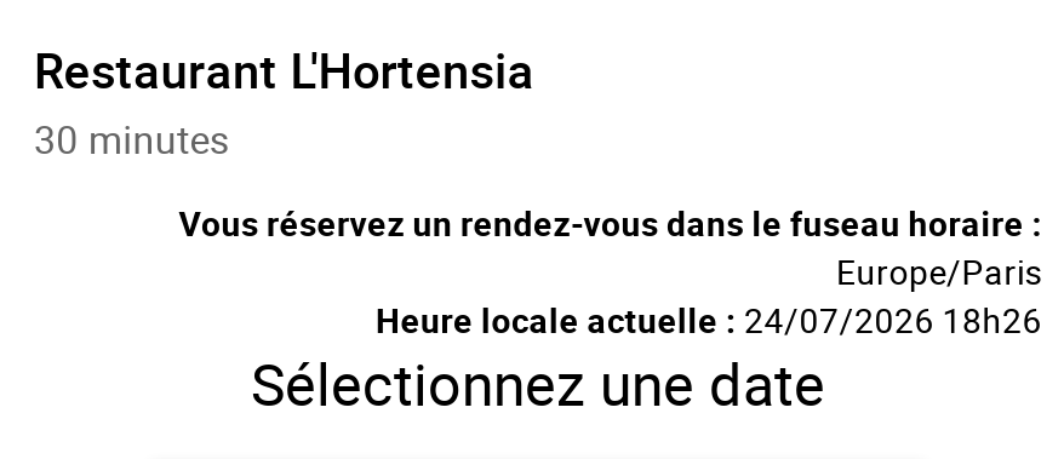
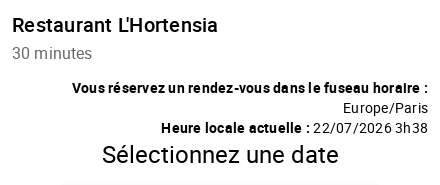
- Heure locale actuelle : 24/07/2026 18h26
+ Heure locale actuelle : 22/07/2026 3h38
